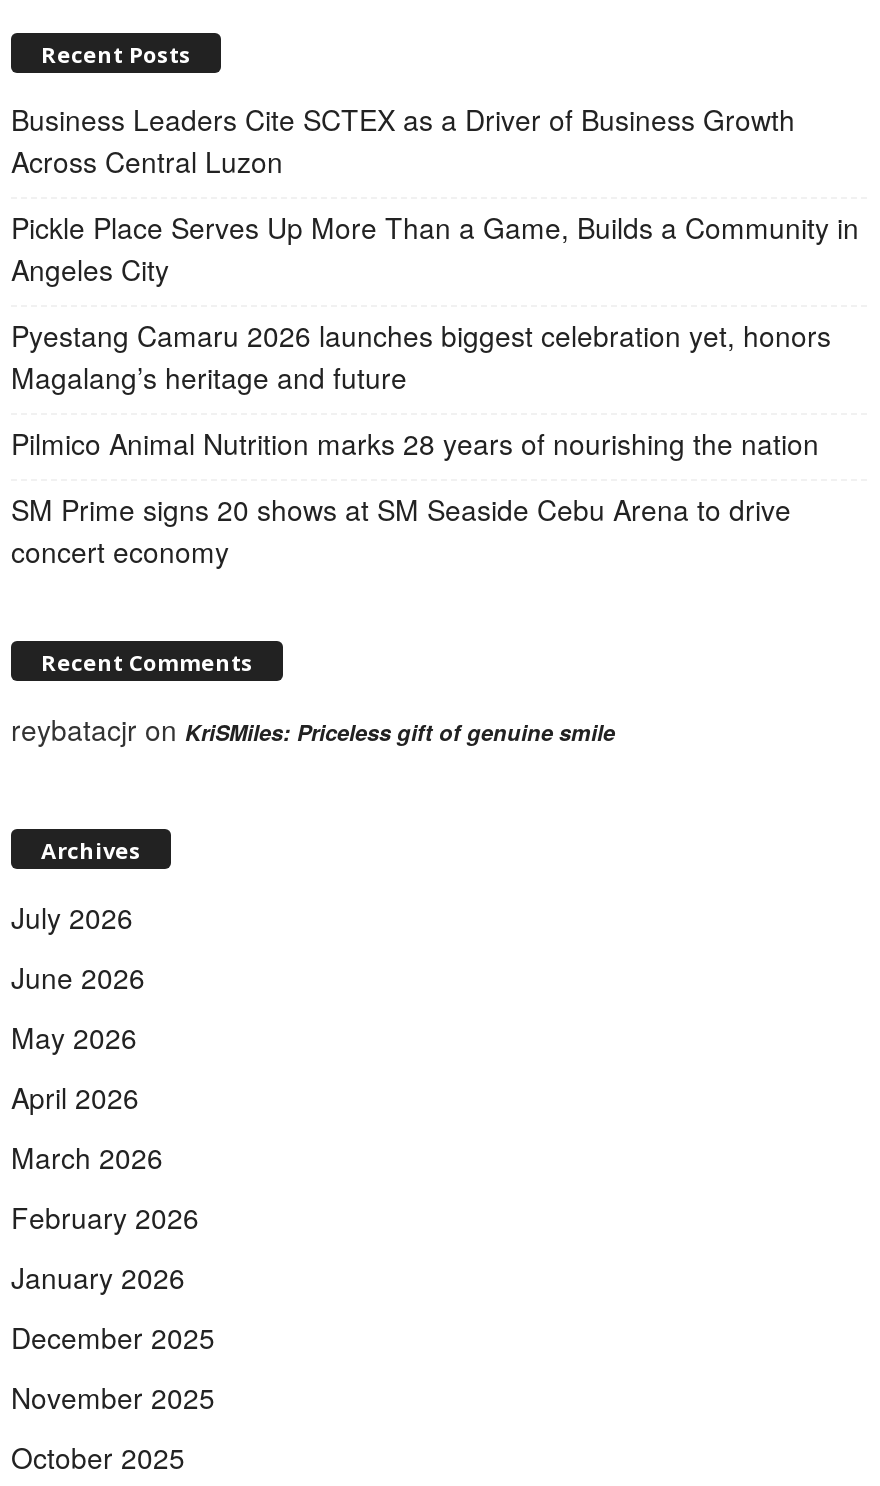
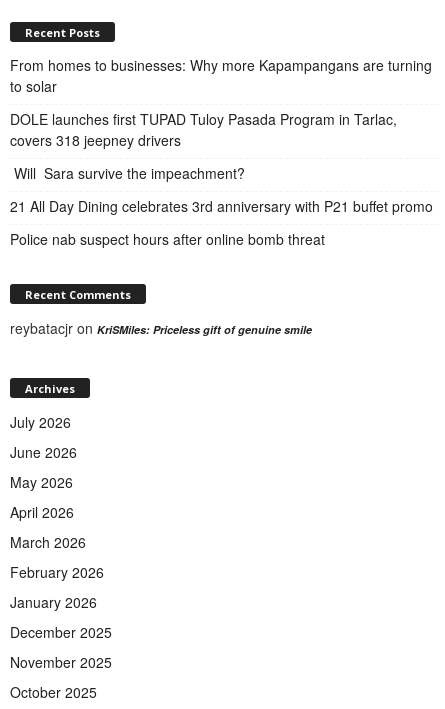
- Business Leaders Cite SCTEX as a Driver of Business Growth
- Across Central Luzon
+ From homes to businesses: Why more Kapampangans are turning
+ to solar

- Pickle Place Serves Up More Than a Game, Builds a Community in
- Angeles City
+ DOLE launches first TUPAD Tuloy Pasada Program in Tarlac,
+ covers 318 jeepney drivers

- Pyestang Camaru 2026 launches biggest celebration yet, honors
- Magalang’s heritage and future
+ Will Sara survive the impeachment?

- Pilmico Animal Nutrition marks 28 years of nourishing the nation
+ 21 All Day Dining celebrates 3rd anniversary with P21 buffet promo

- SM Prime signs 20 shows at SM Seaside Cebu Arena to drive
- concert economy
+ Police nab suspect hours after online bomb threat
